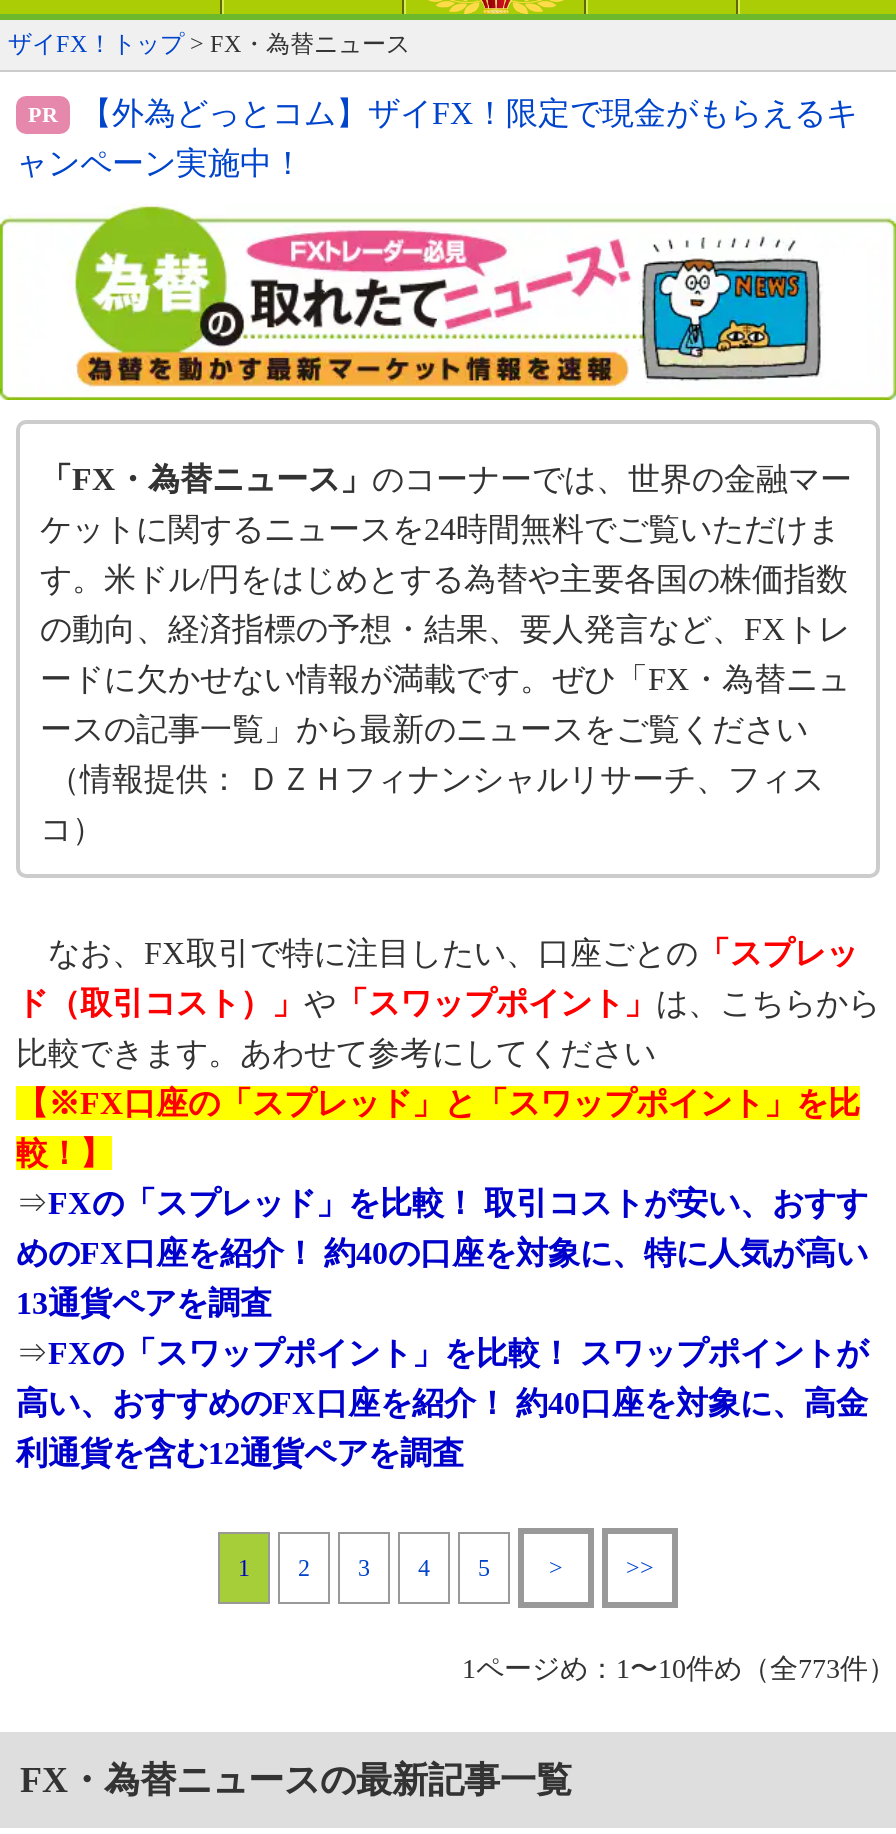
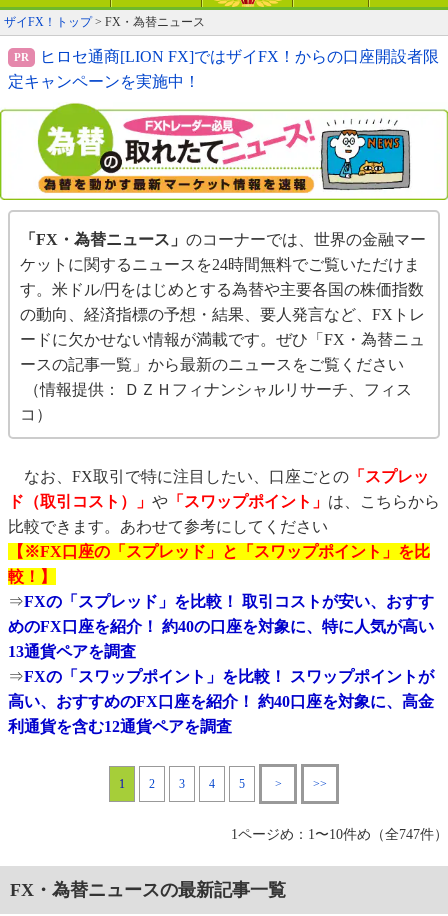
- 【外為どっとコム】ザイFX！限定で現金がもらえるキ
+ ヒロセ通商[LION FX]ではザイFX！からの口座開設者限

- ャンペーン実施中！
+ 定キャンペーンを実施中！

- 1ページめ：1〜10件め（全773件）
+ 1ページめ：1〜10件め（全747件）
